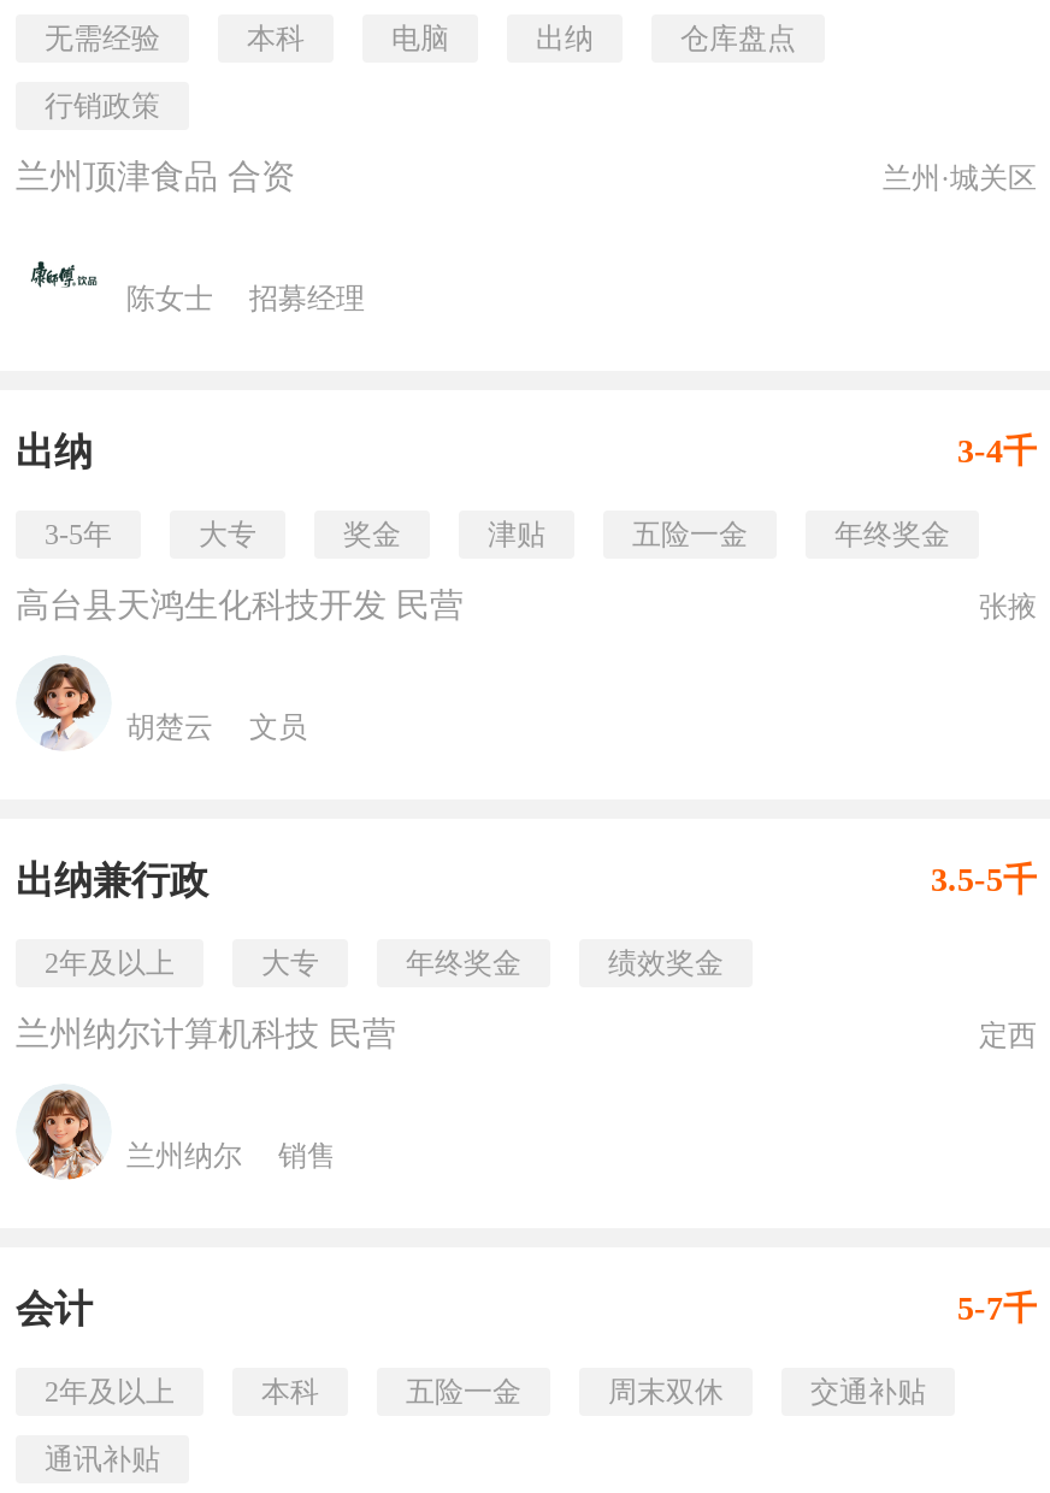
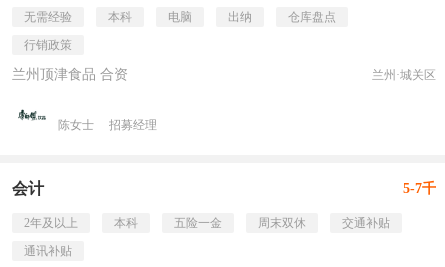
- 出纳
- 3-4千
- 3-5年
- 大专
- 奖金
- 津贴
- 五险一金
- 年终奖金
- 高台县天鸿生化科技开发 民营
- 张掖

- [image]
- 胡楚云
- 文员

- 出纳兼行政
- 3.5-5千
- 2年及以上
- 大专
- 年终奖金
- 绩效奖金
- 兰州纳尔计算机科技 民营
- 定西

- [image]
- 兰州纳尔
- 销售
